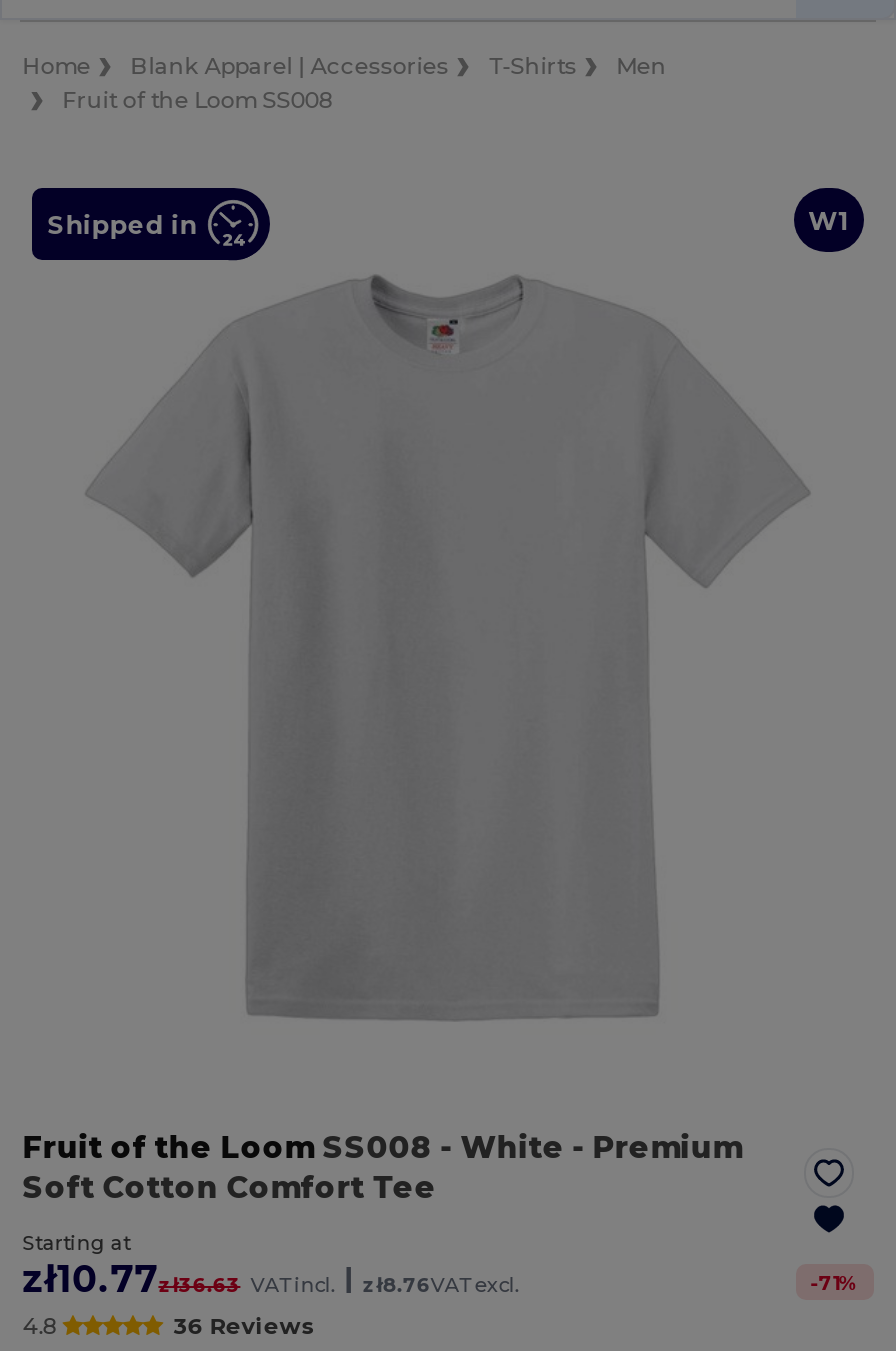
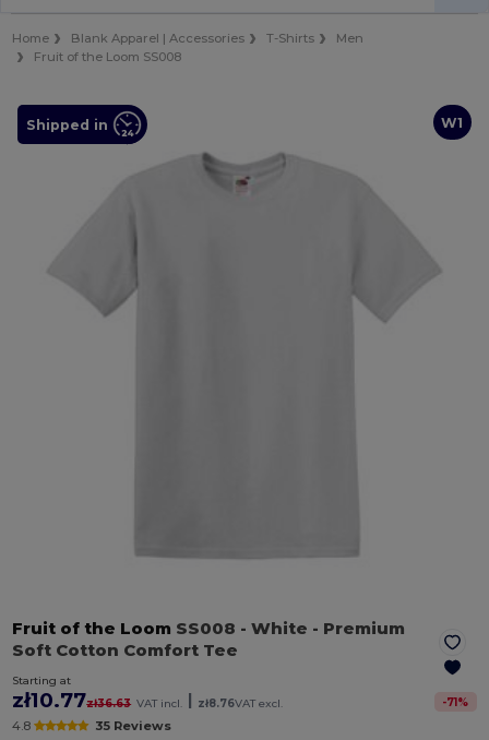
- 36 Reviews
+ 35 Reviews
